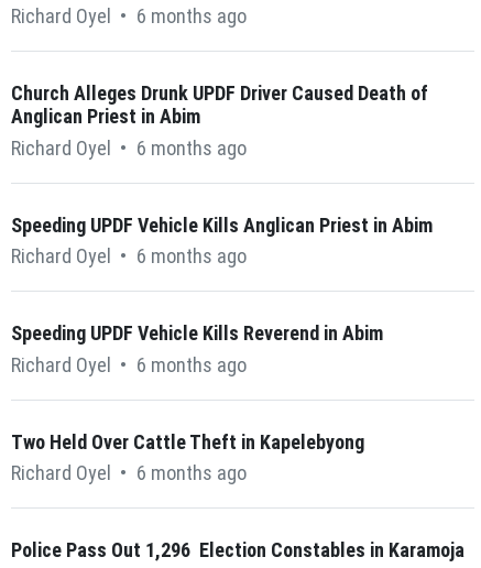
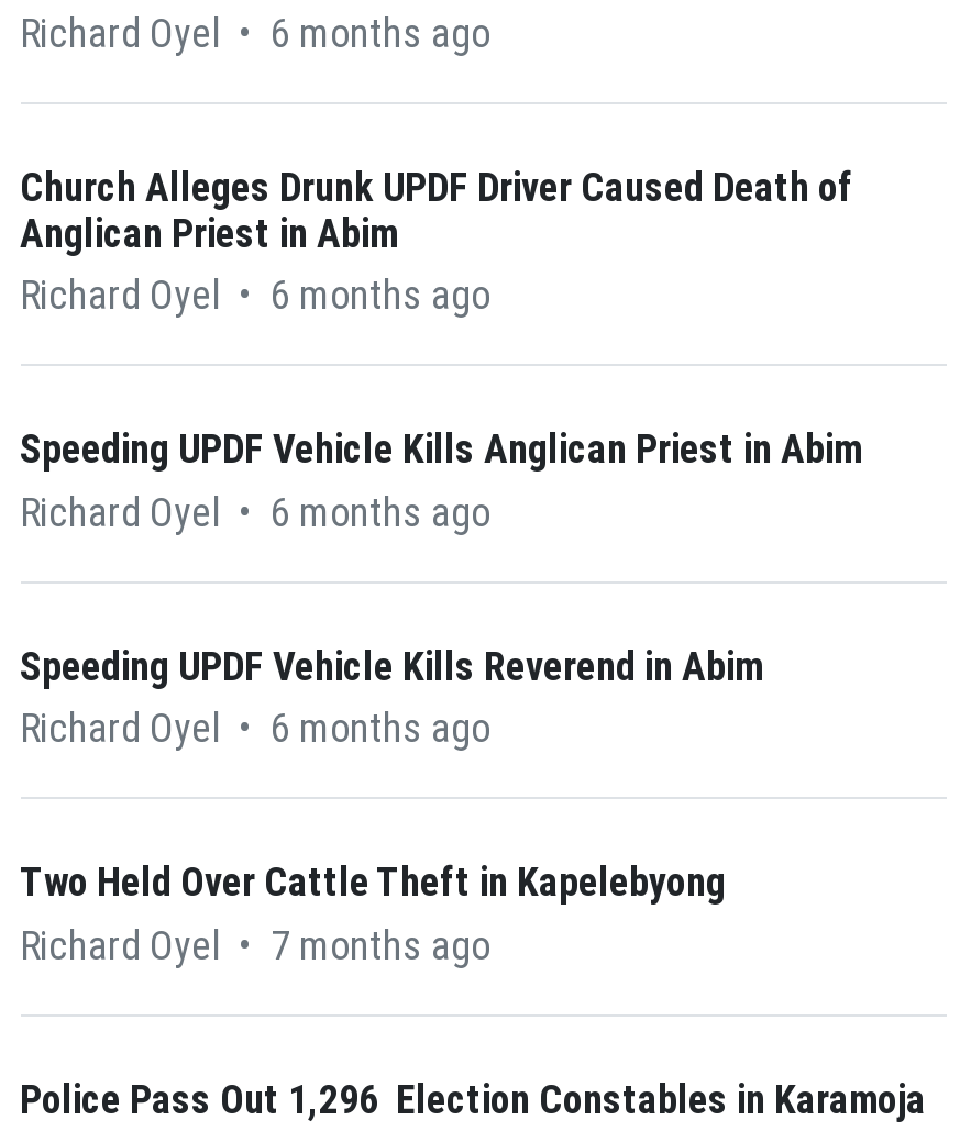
- Richard Oyel • 6 months ago
+ Richard Oyel • 7 months ago
